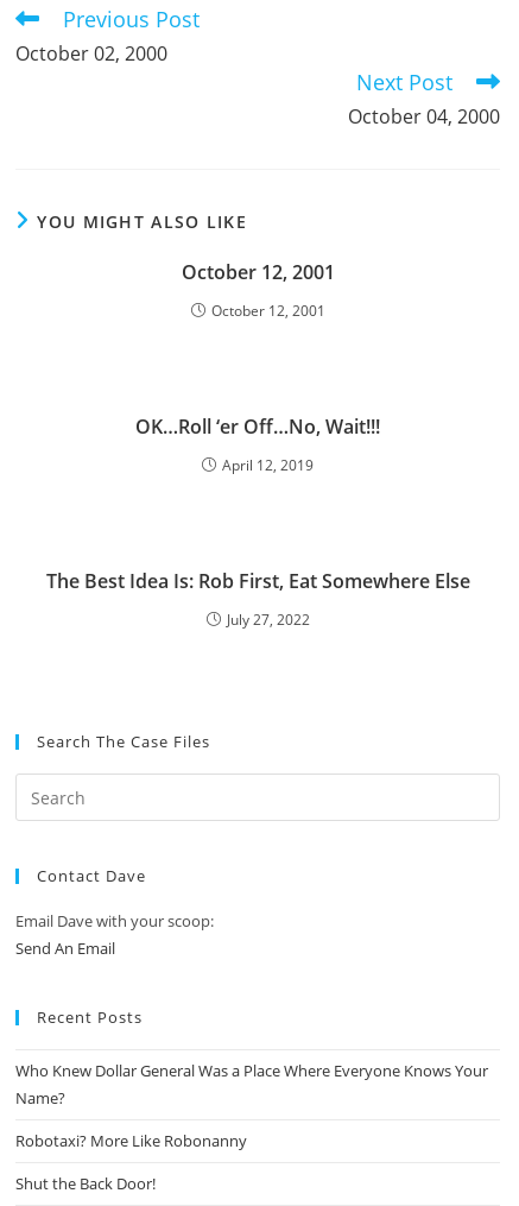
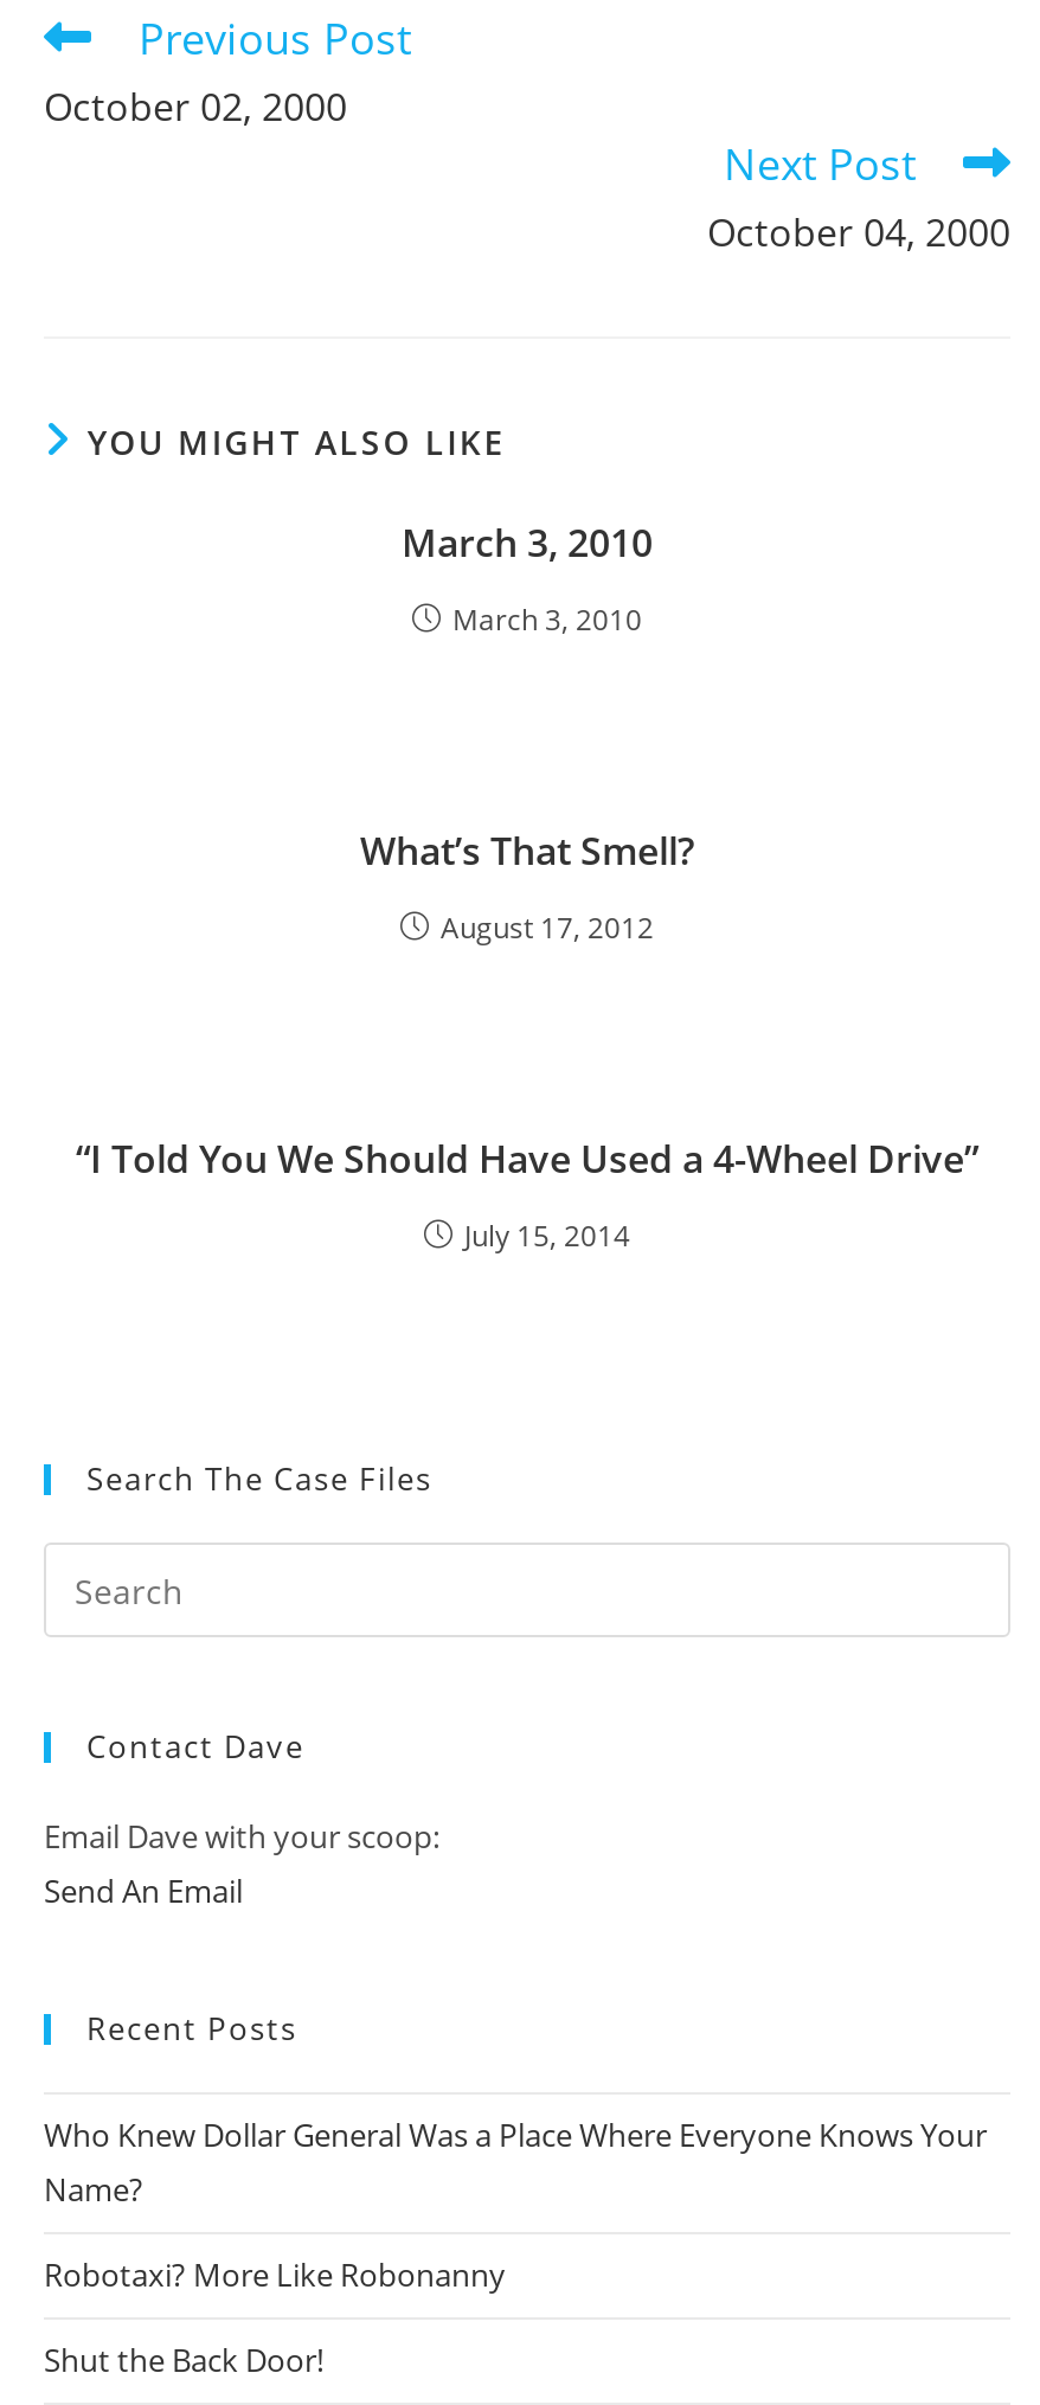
- October 12, 2001
+ March 3, 2010

- October 12, 2001
+ March 3, 2010

- OK…Roll ‘er Off…No, Wait!!!
+ What’s That Smell?

- April 12, 2019
+ August 17, 2012

- The Best Idea Is: Rob First, Eat Somewhere Else
+ “I Told You We Should Have Used a 4-Wheel Drive”

- July 27, 2022
+ July 15, 2014
